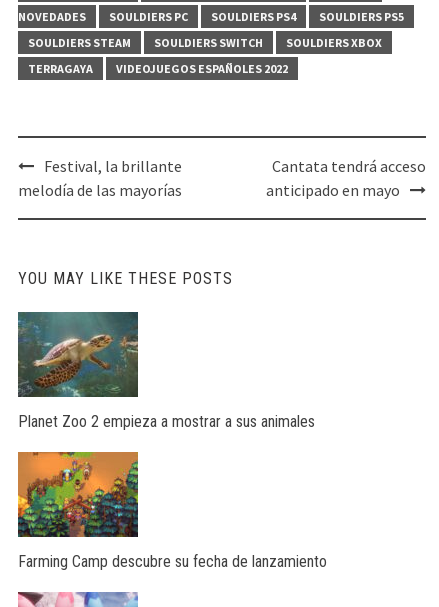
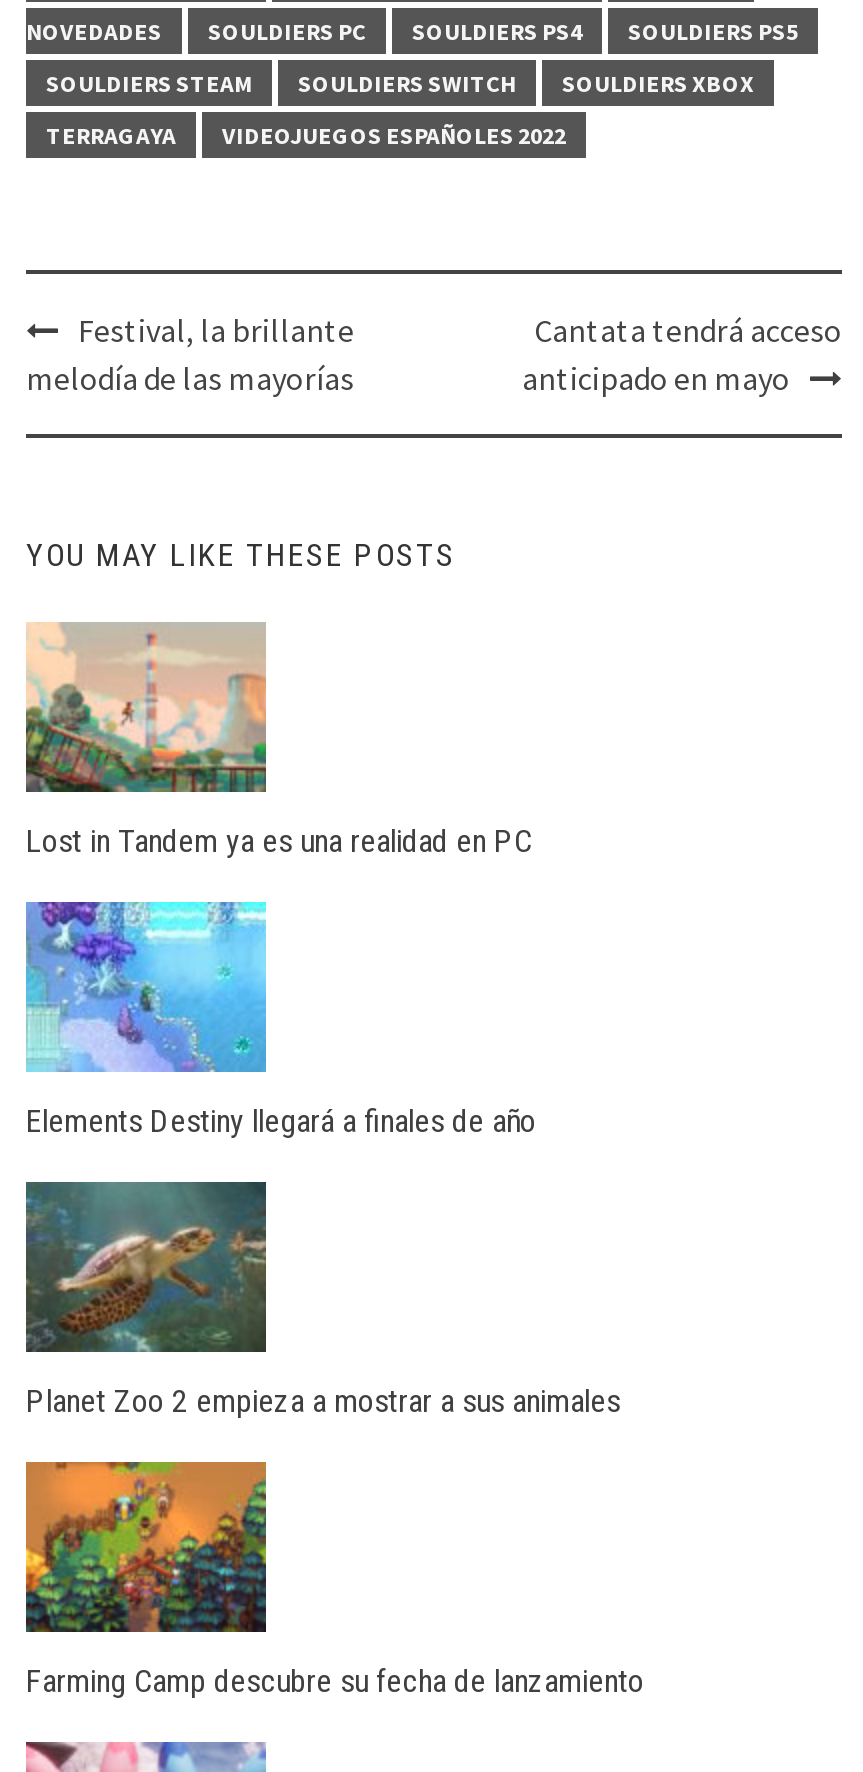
+ [image]
+ Elements Destiny llegará a finales de año

+ [image]
+ Lost in Tandem ya es una realidad en PC
